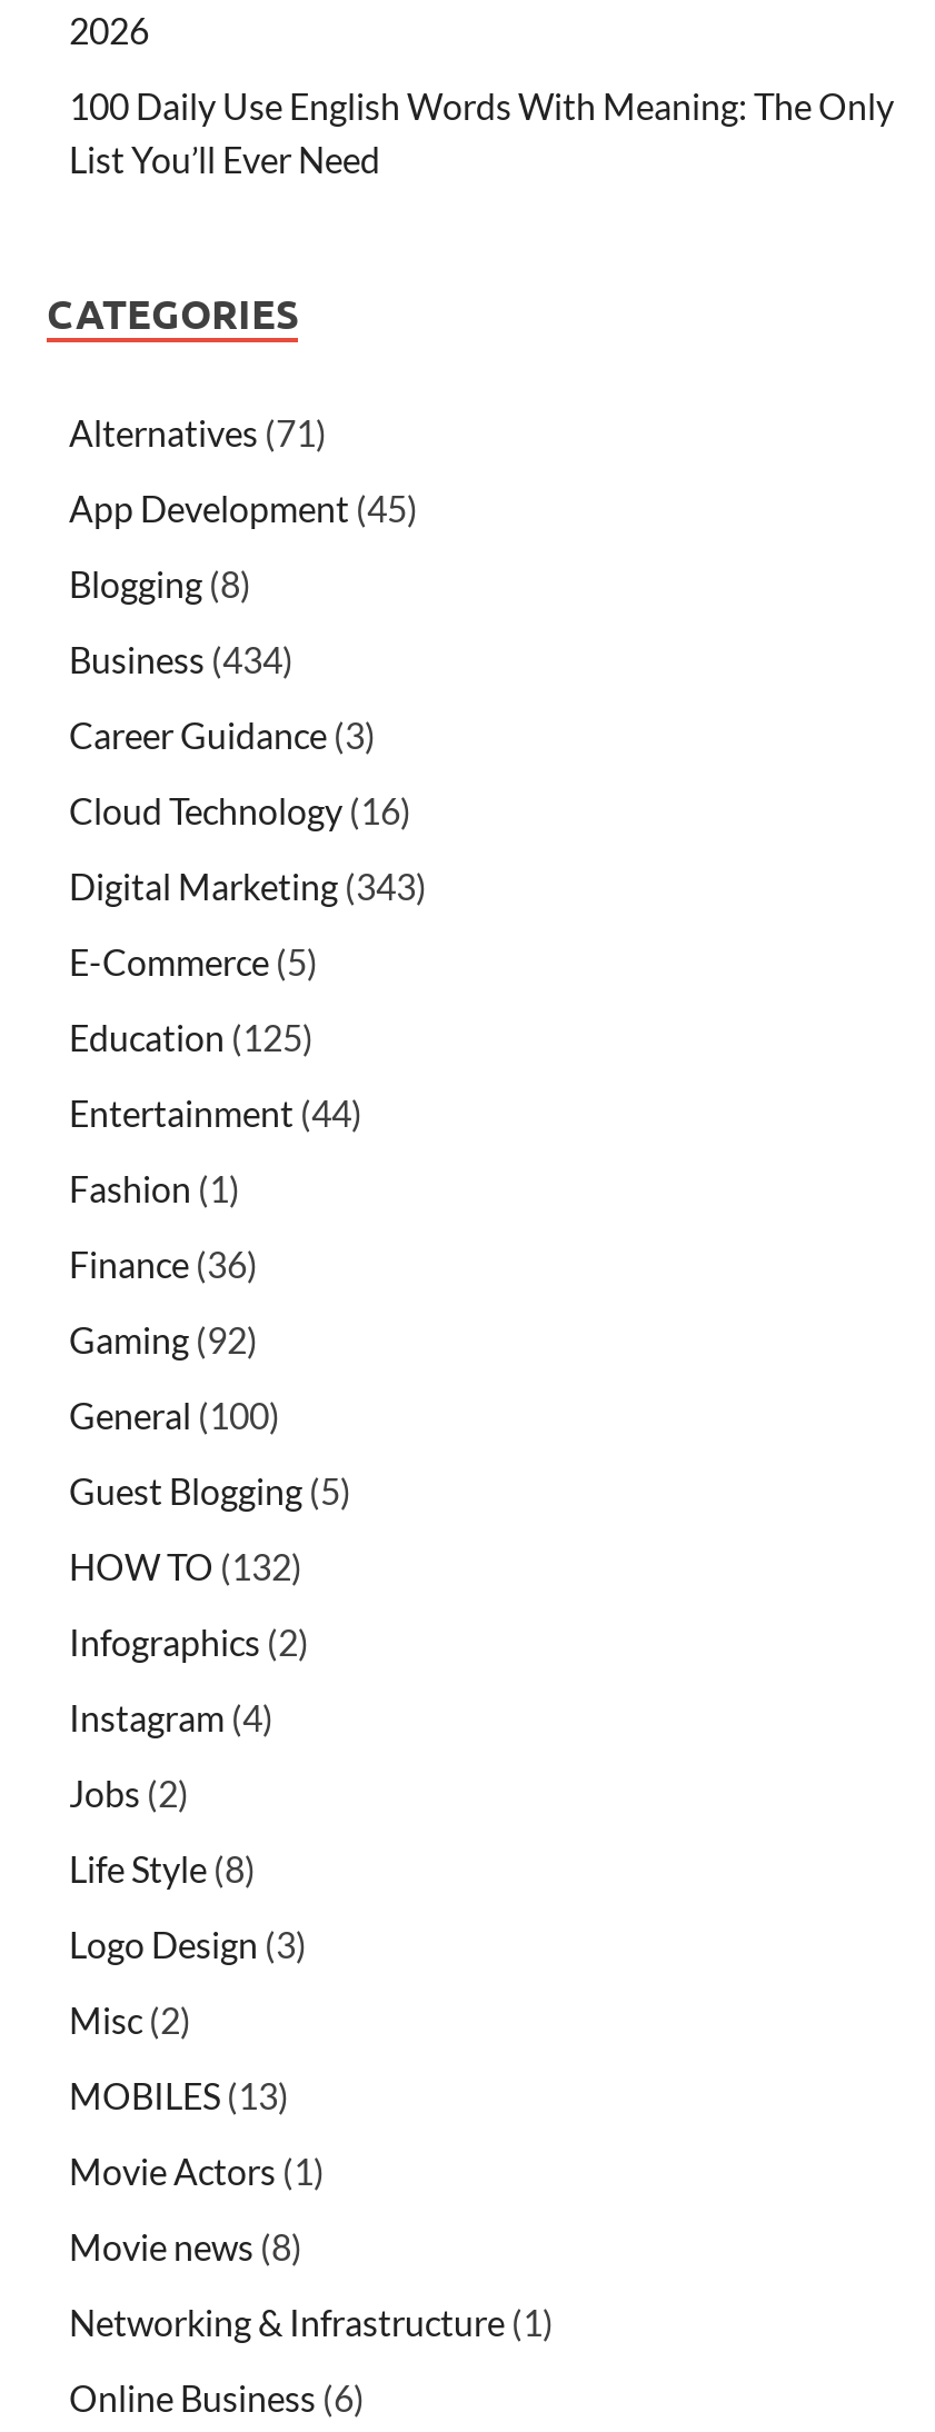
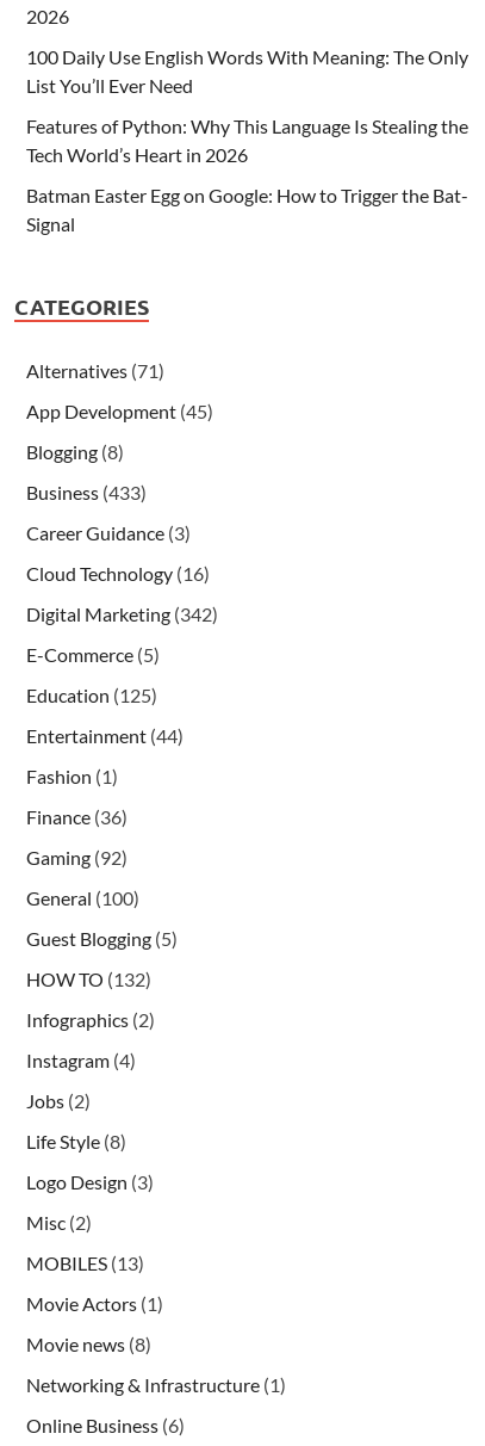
+ Features of Python: Why This Language Is Stealing the
+ Tech World’s Heart in 2026
+ Batman Easter Egg on Google: How to Trigger the Bat-
+ Signal

- Business (434)
+ Business (433)

- Digital Marketing (343)
+ Digital Marketing (342)
